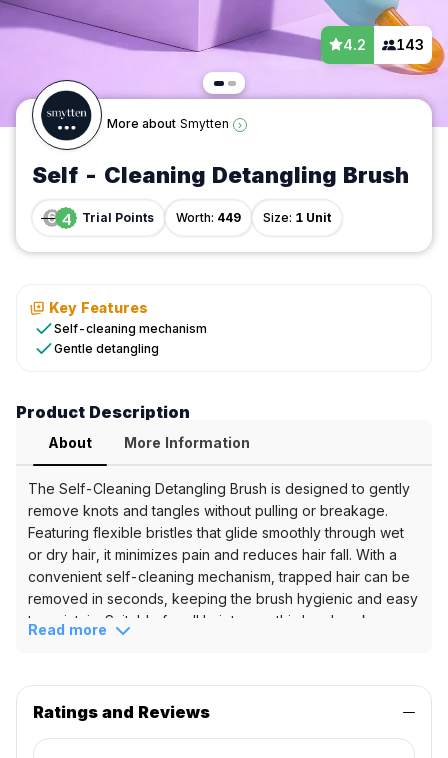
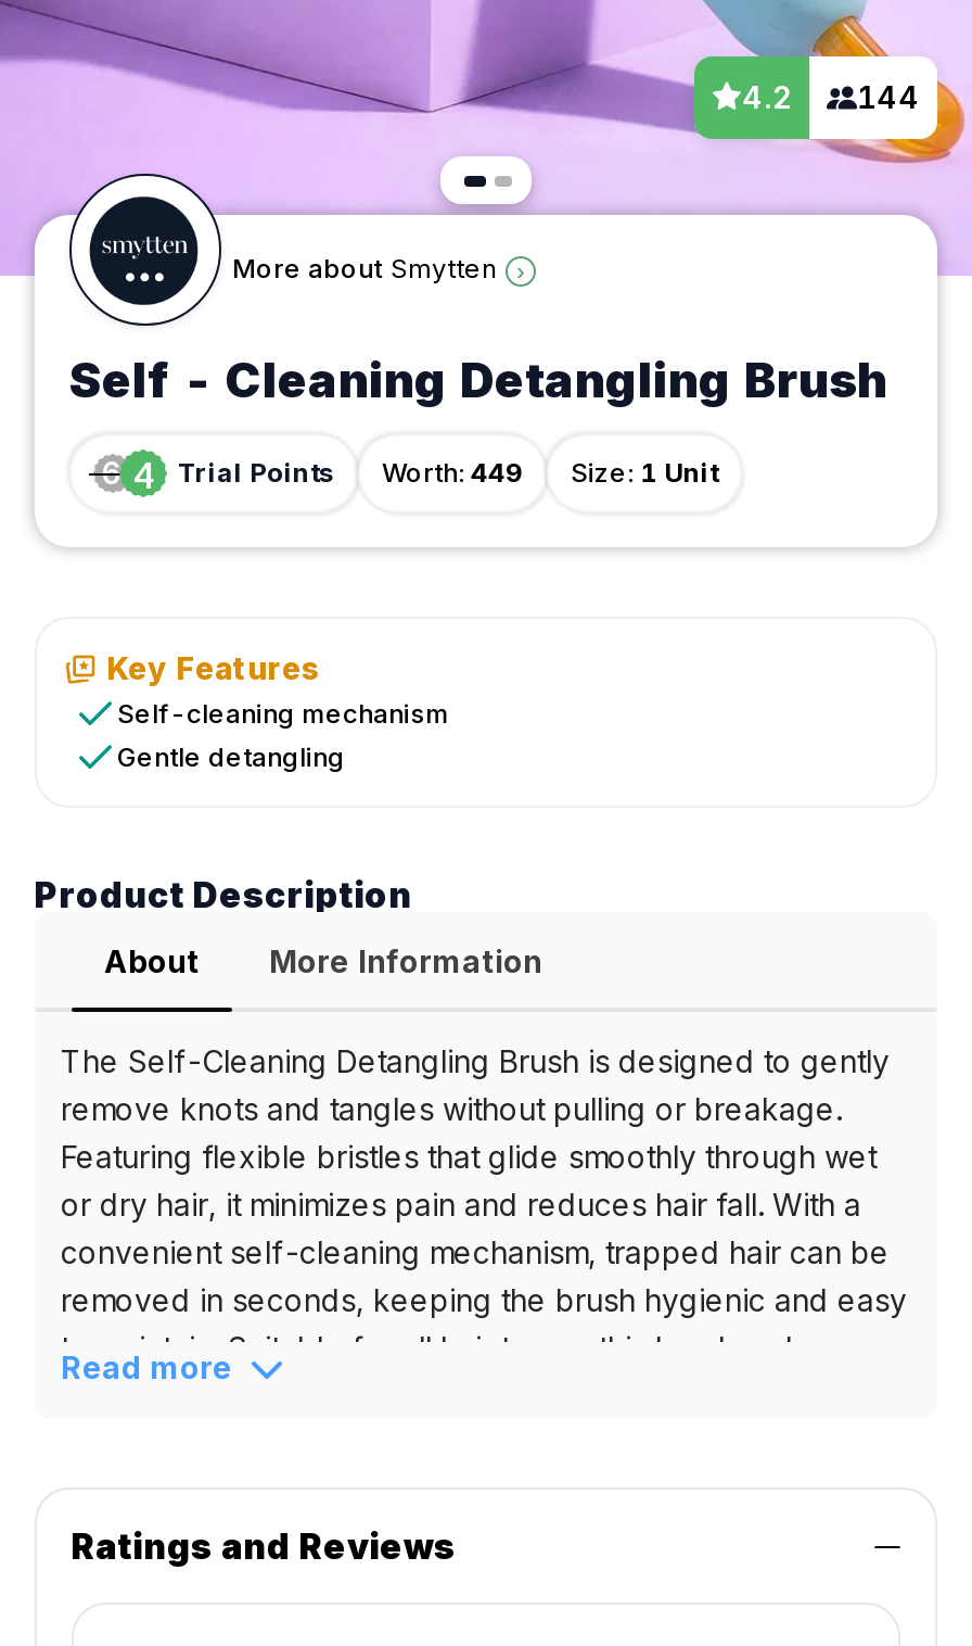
- 4.2 143
+ 4.2 144
